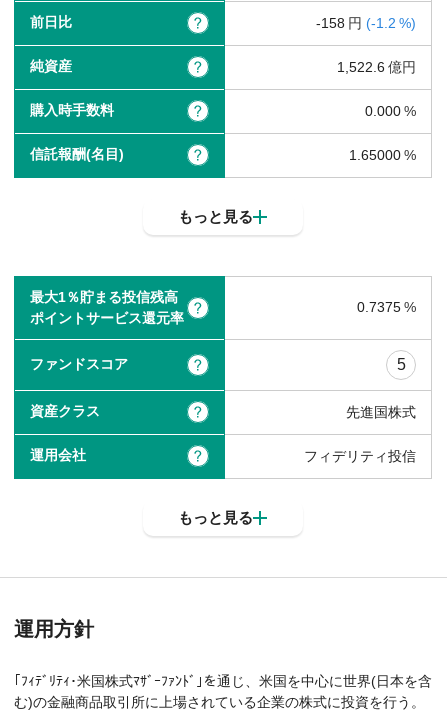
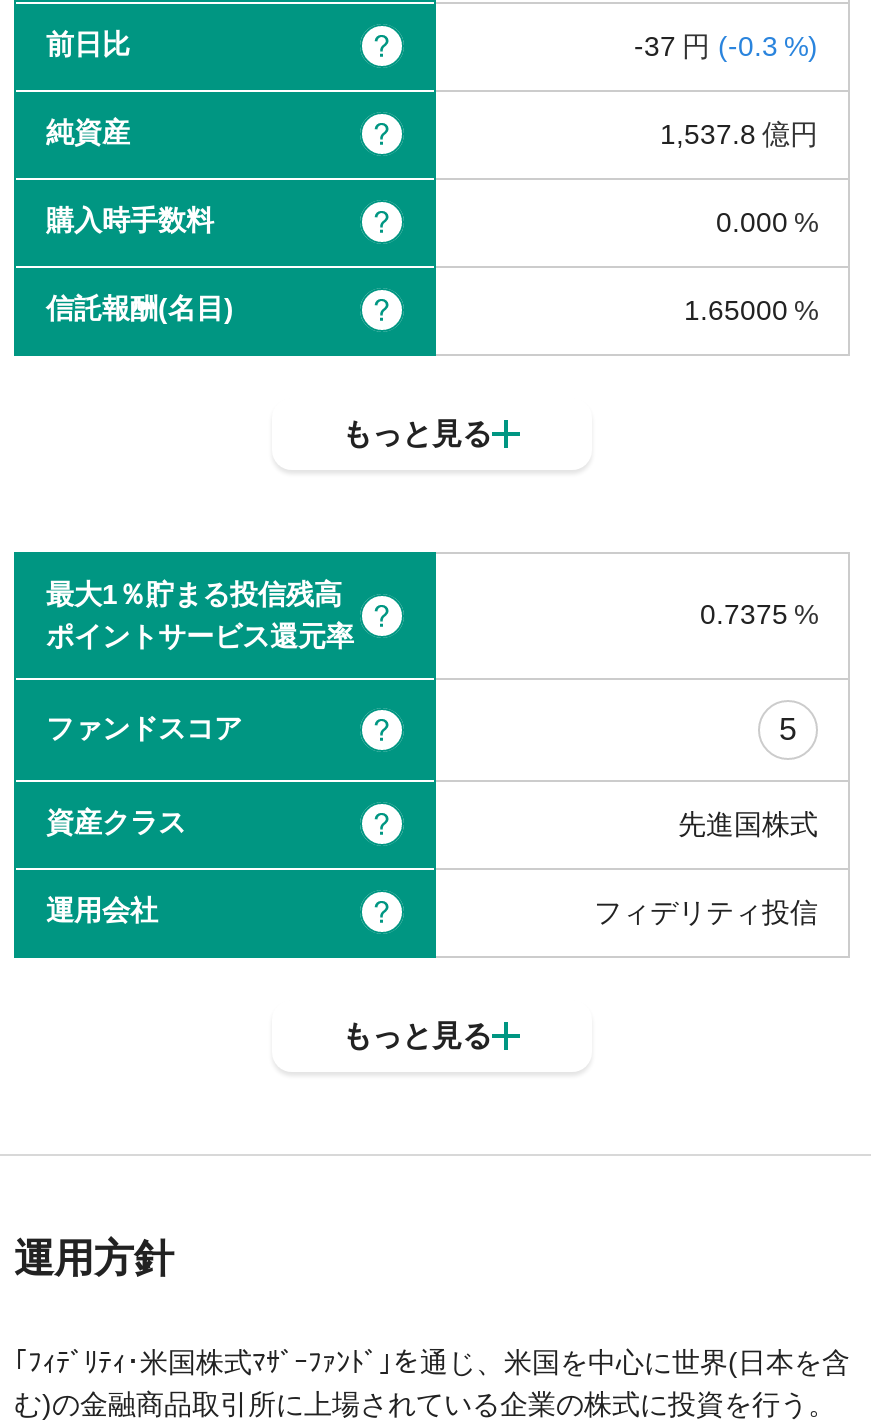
- -158
+ -37

- (-1.2
+ (-0.3

- 1,522.6
+ 1,537.8
